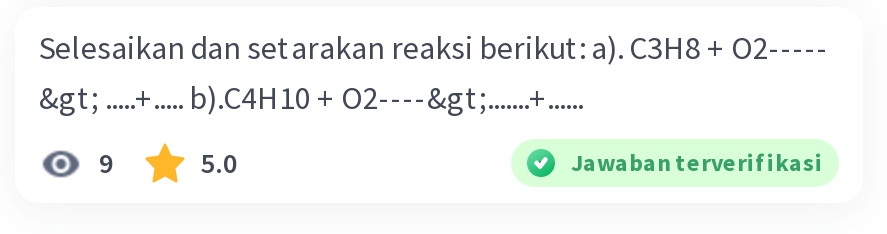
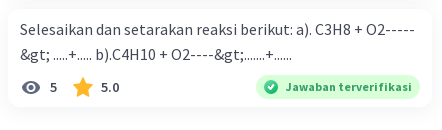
- 9
+ 5
